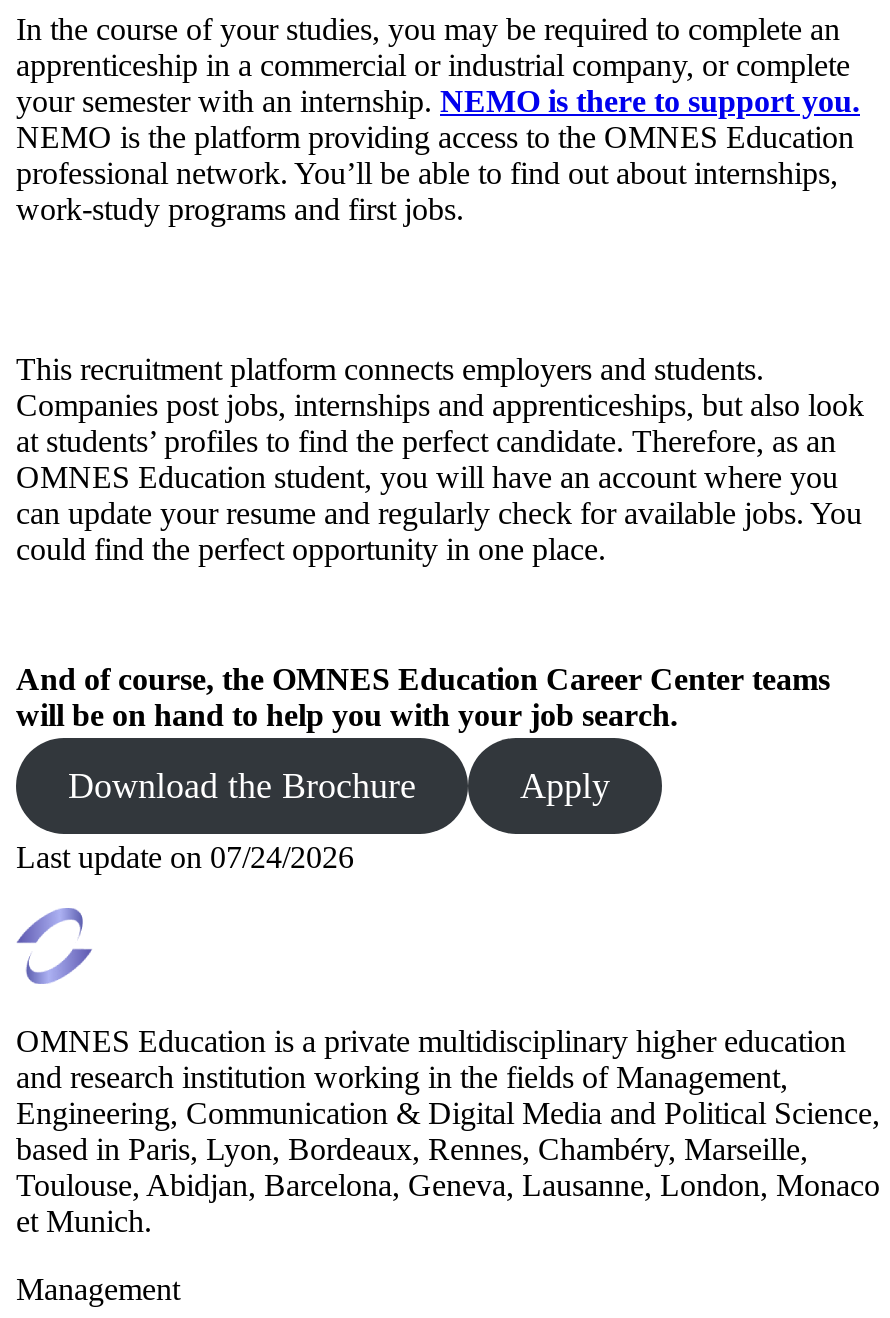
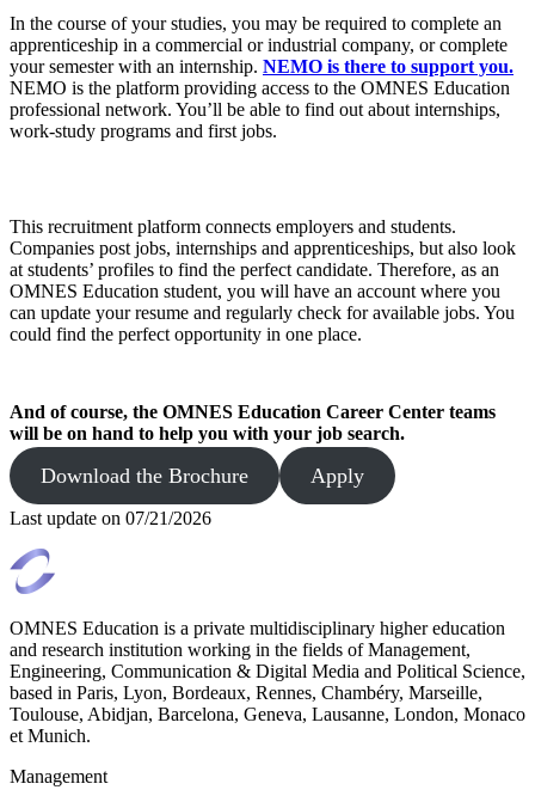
- Last update on 07/24/2026
+ Last update on 07/21/2026
